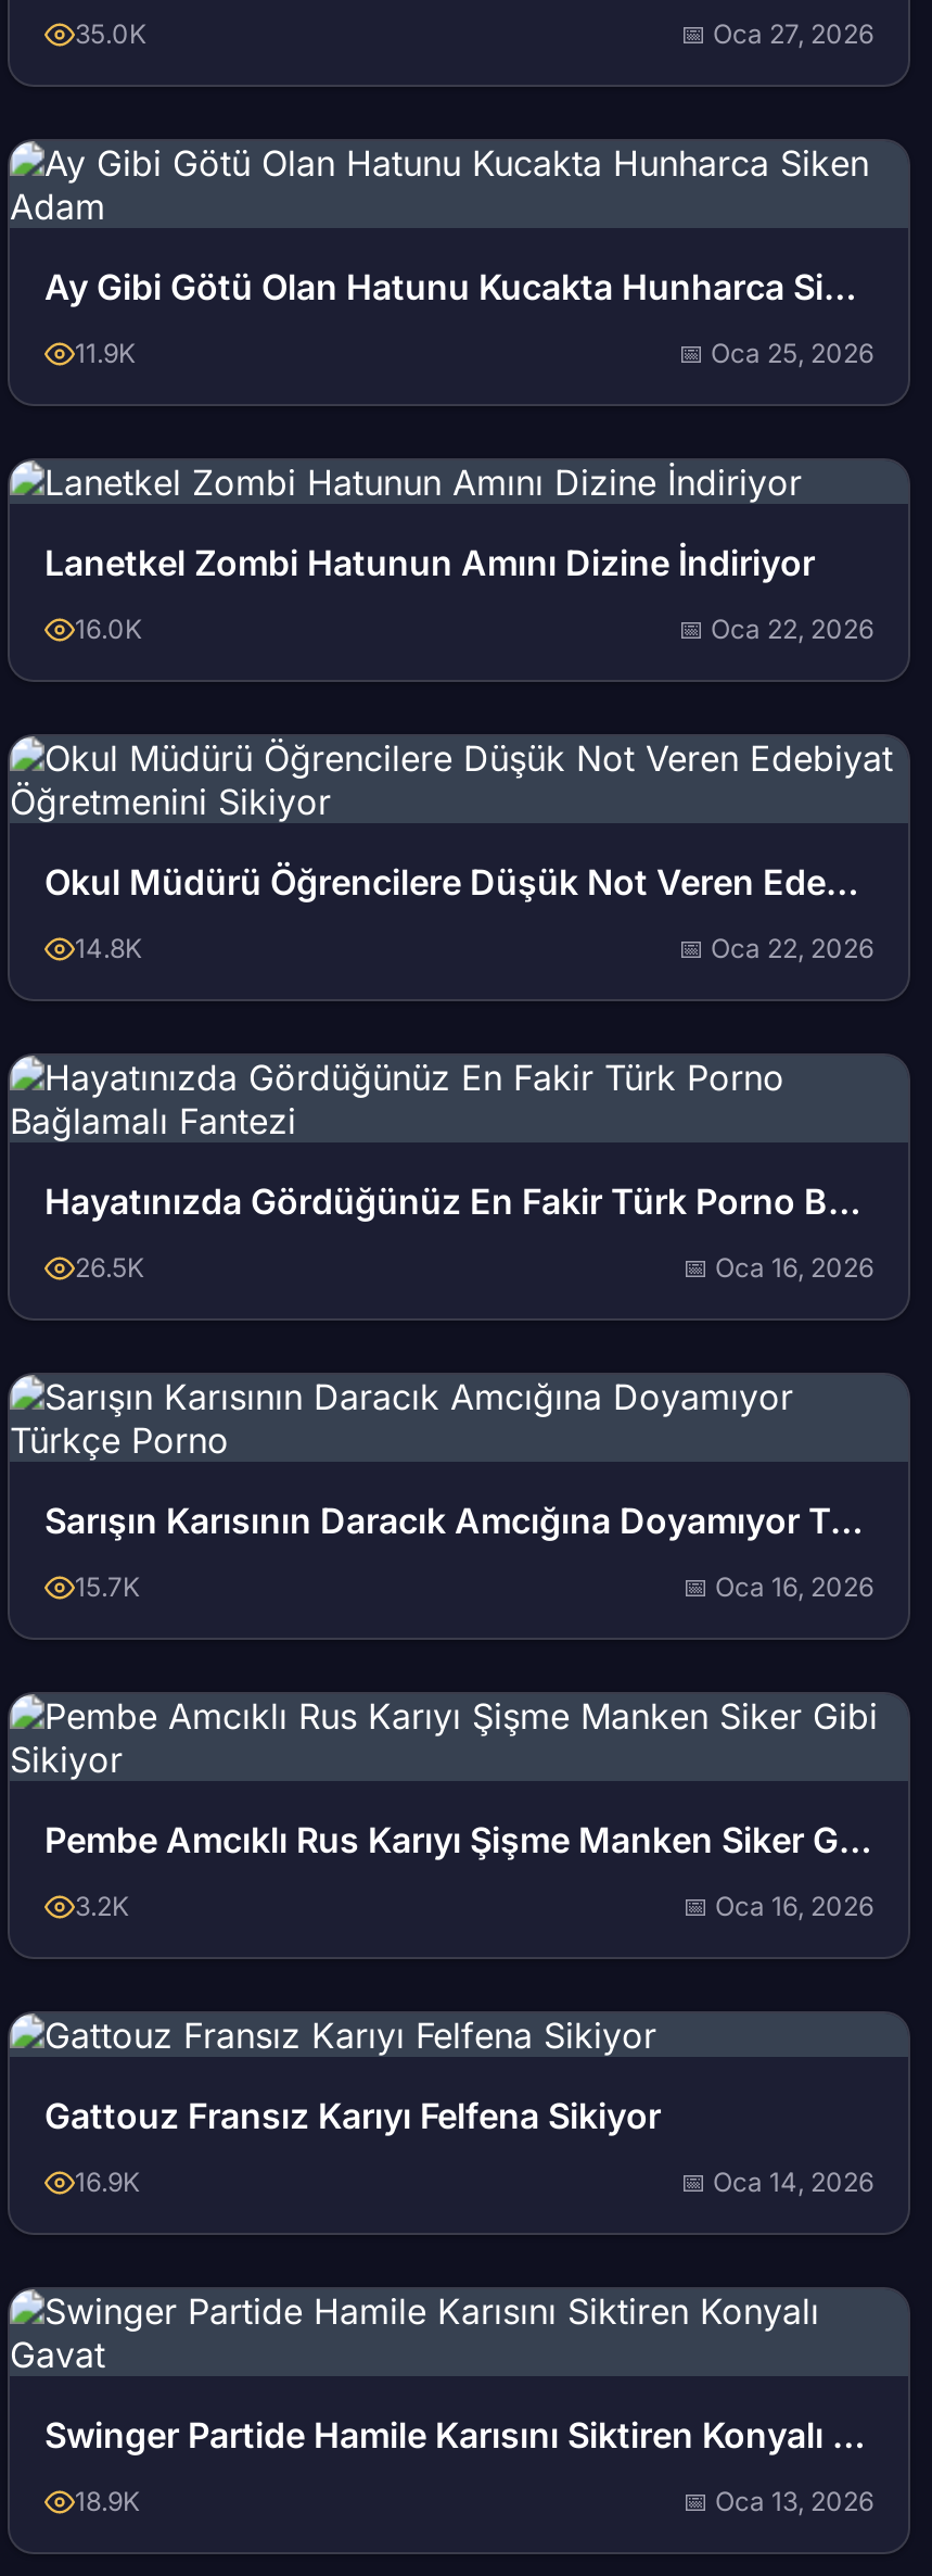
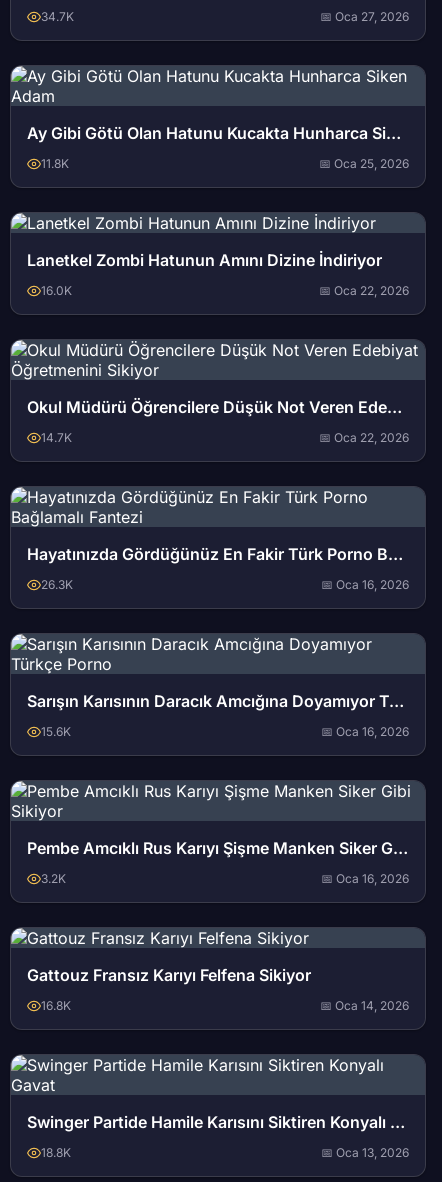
- 35.0K
+ 34.7K

- 11.9K
+ 11.8K

- 14.8K
+ 14.7K

- 26.5K
+ 26.3K

- 15.7K
+ 15.6K

- 16.9K
+ 16.8K

- 18.9K
+ 18.8K
